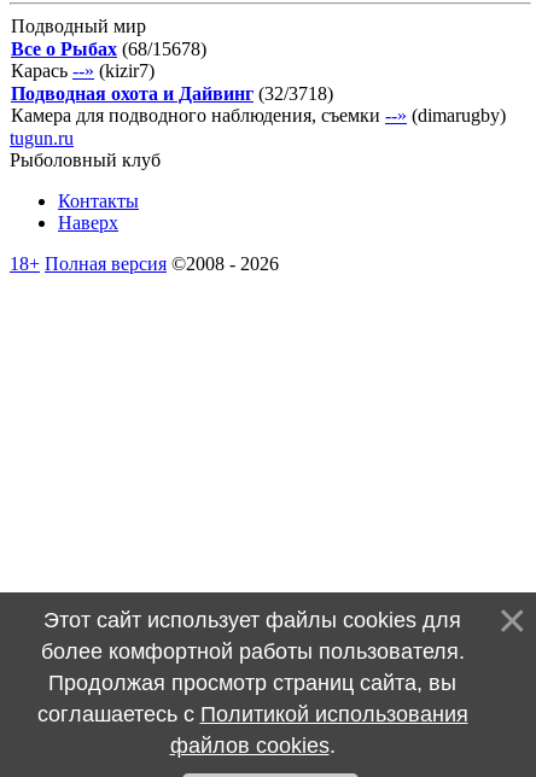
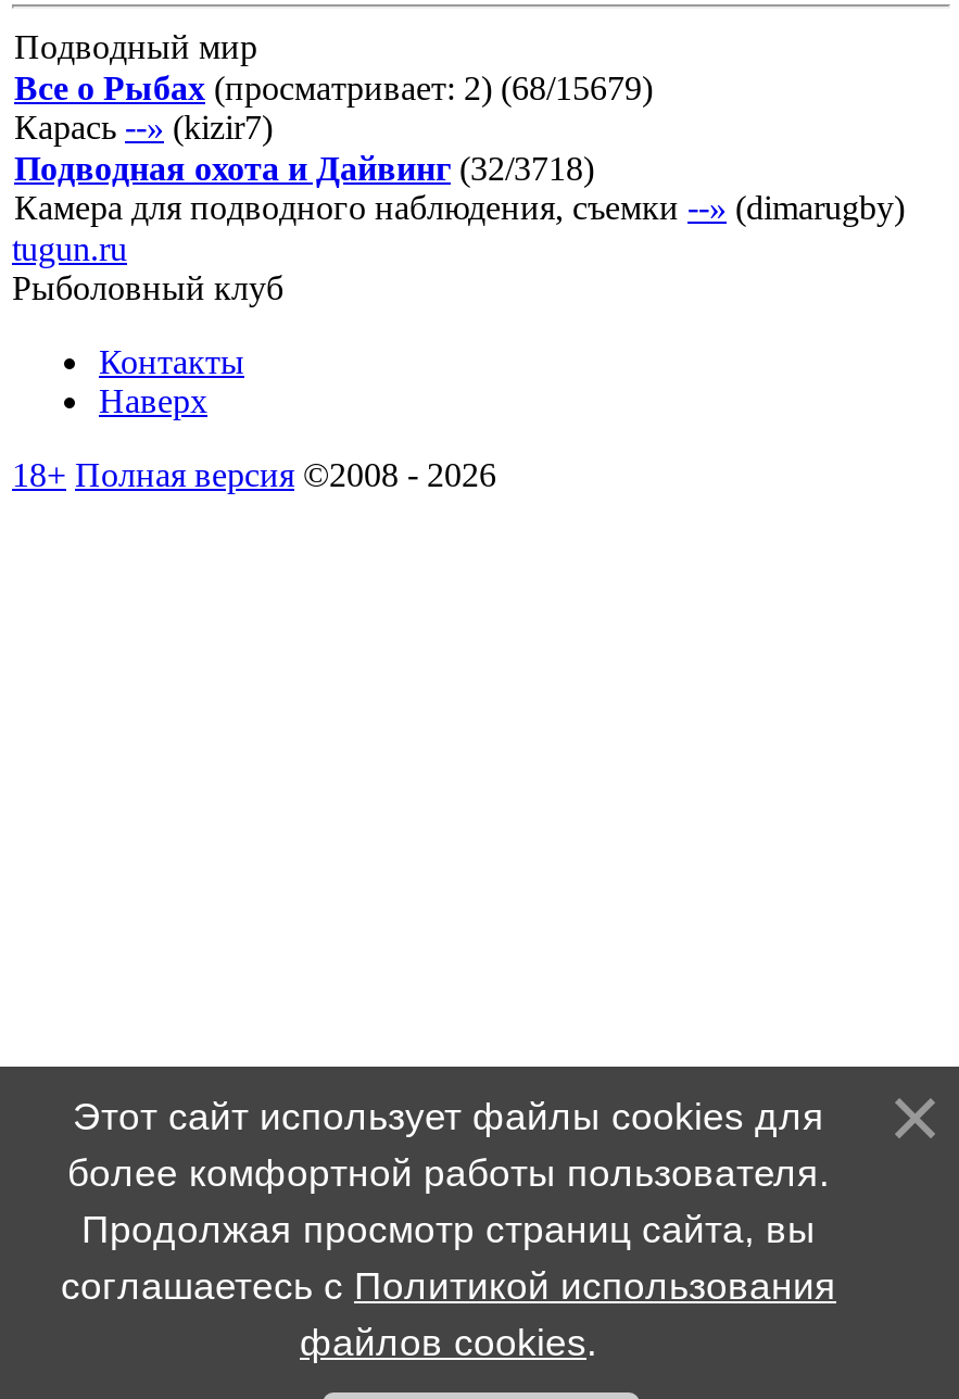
- Все о Рыбах (68/15678)
+ Все о Рыбах (просматривает: 2) (68/15679)
